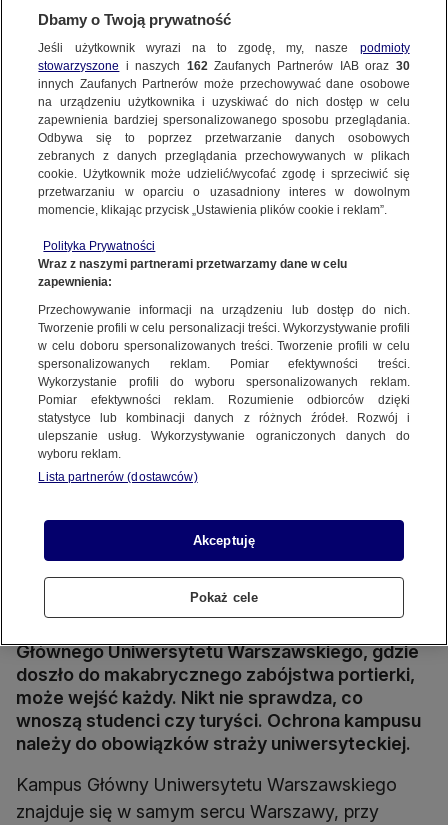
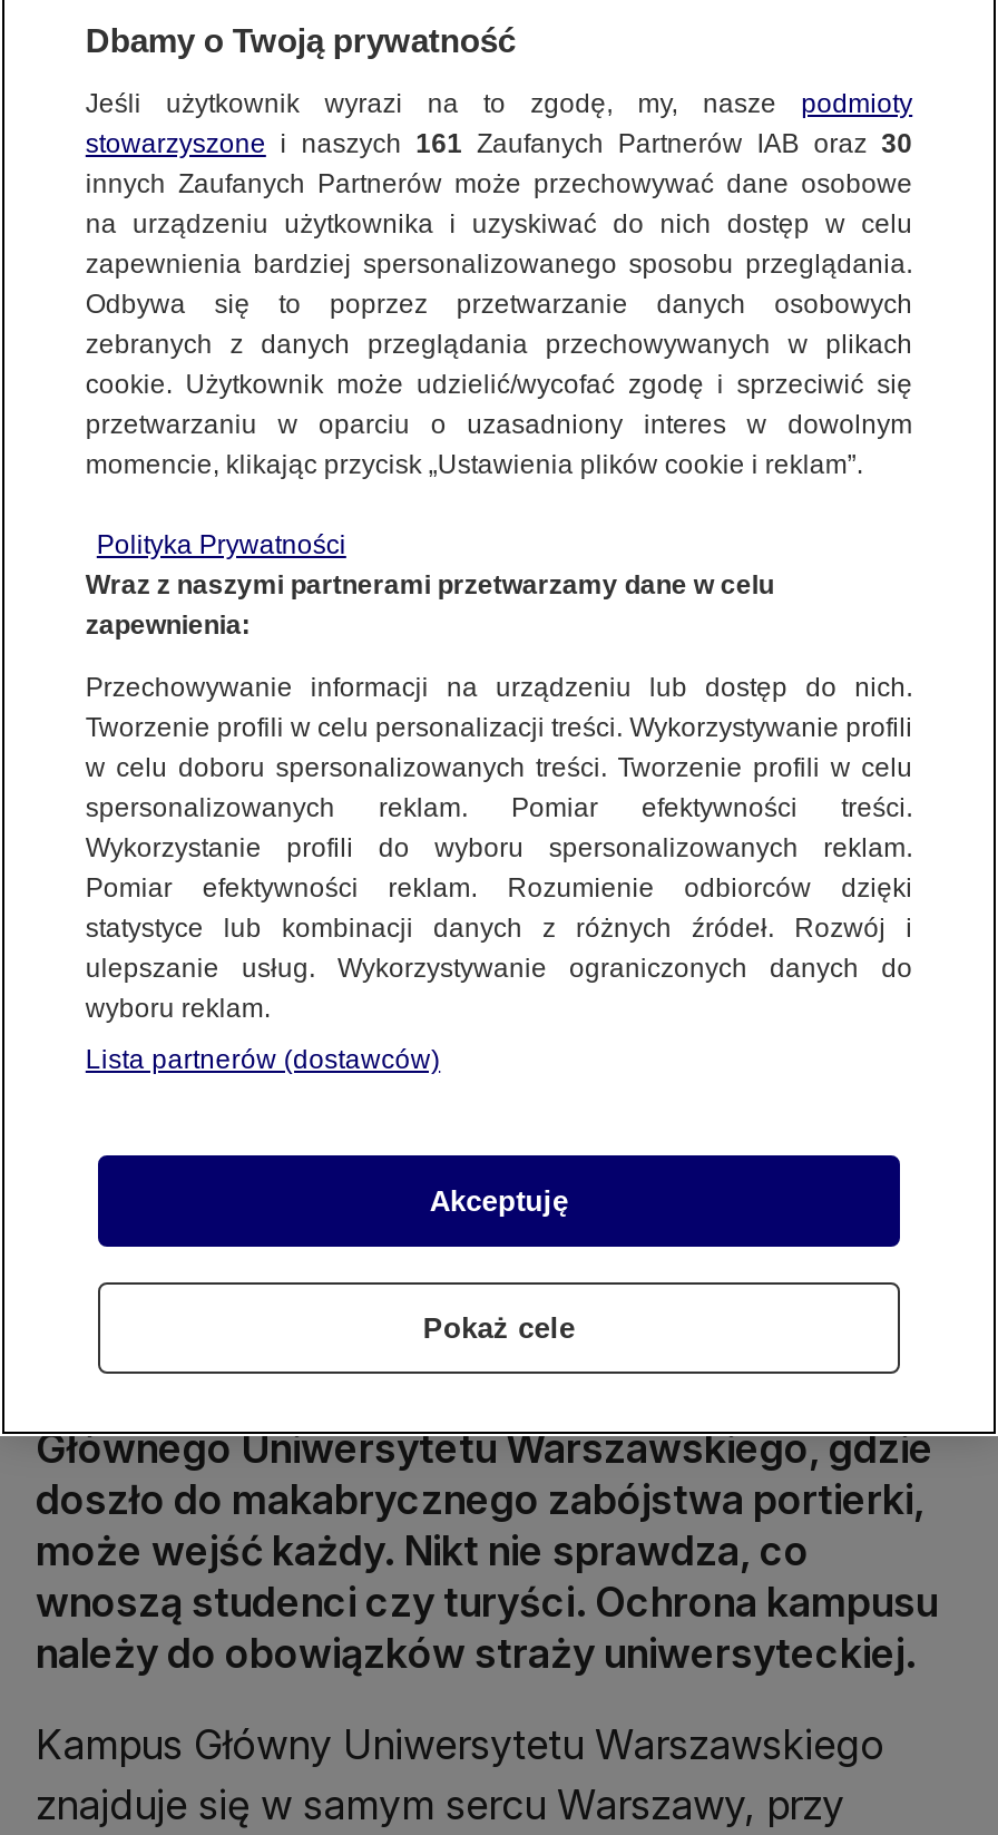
- stowarzyszone i naszych 162 Zaufanych Partnerów IAB oraz 30
+ stowarzyszone i naszych 161 Zaufanych Partnerów IAB oraz 30
